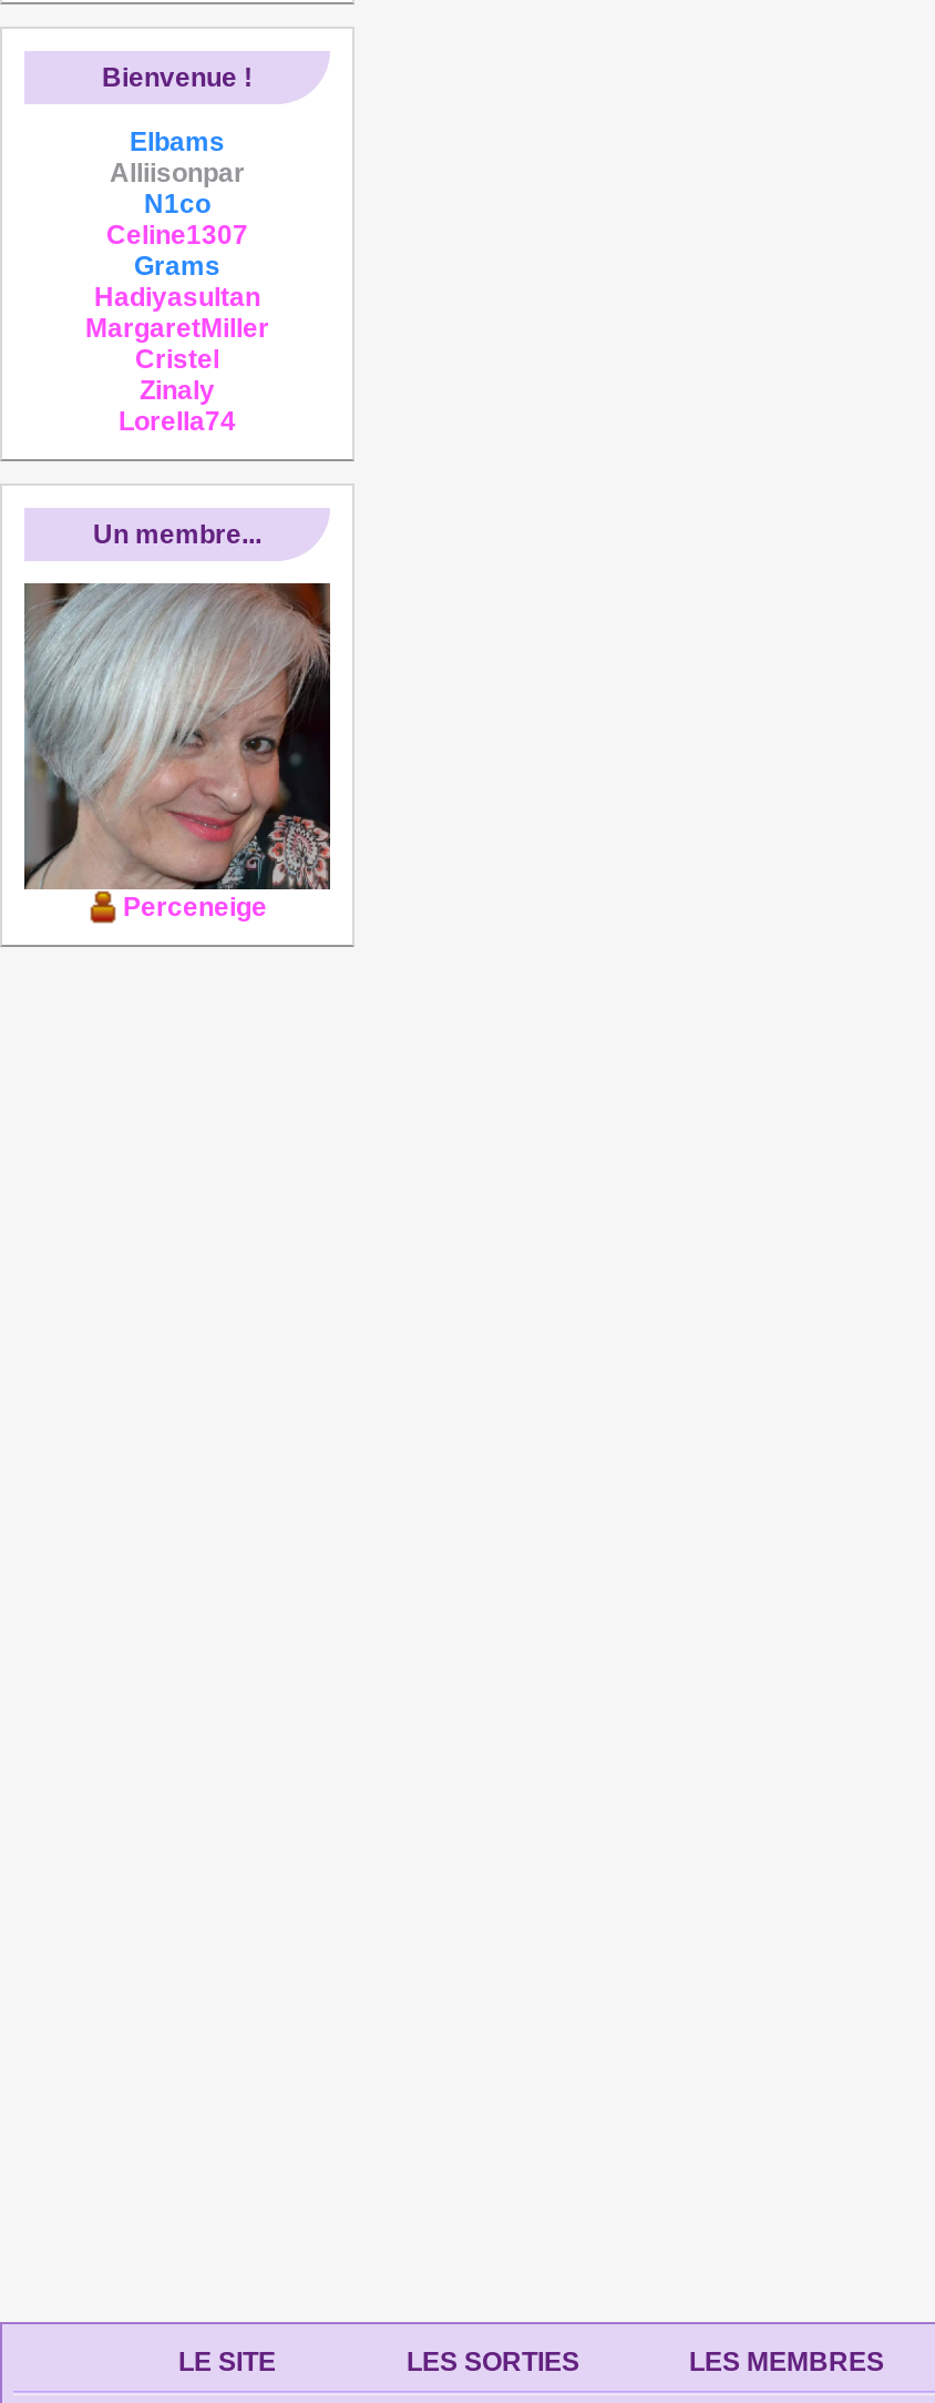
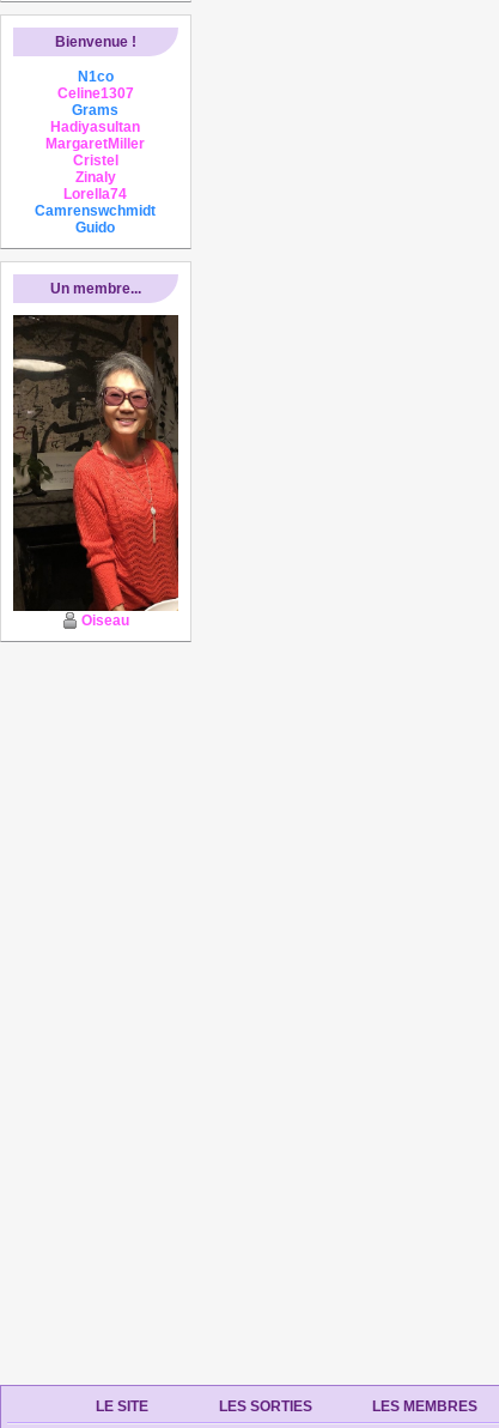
- Elbams
- Alliisonpar

moved up: N1co | Celine1307 | Grams | Hadiyasultan | MargaretMiller | Cristel | Zinaly | Lorella74

+ Camrenswchmidt
+ Guido

- [image]
- Perceneige
+ [image]
+ Oiseau
